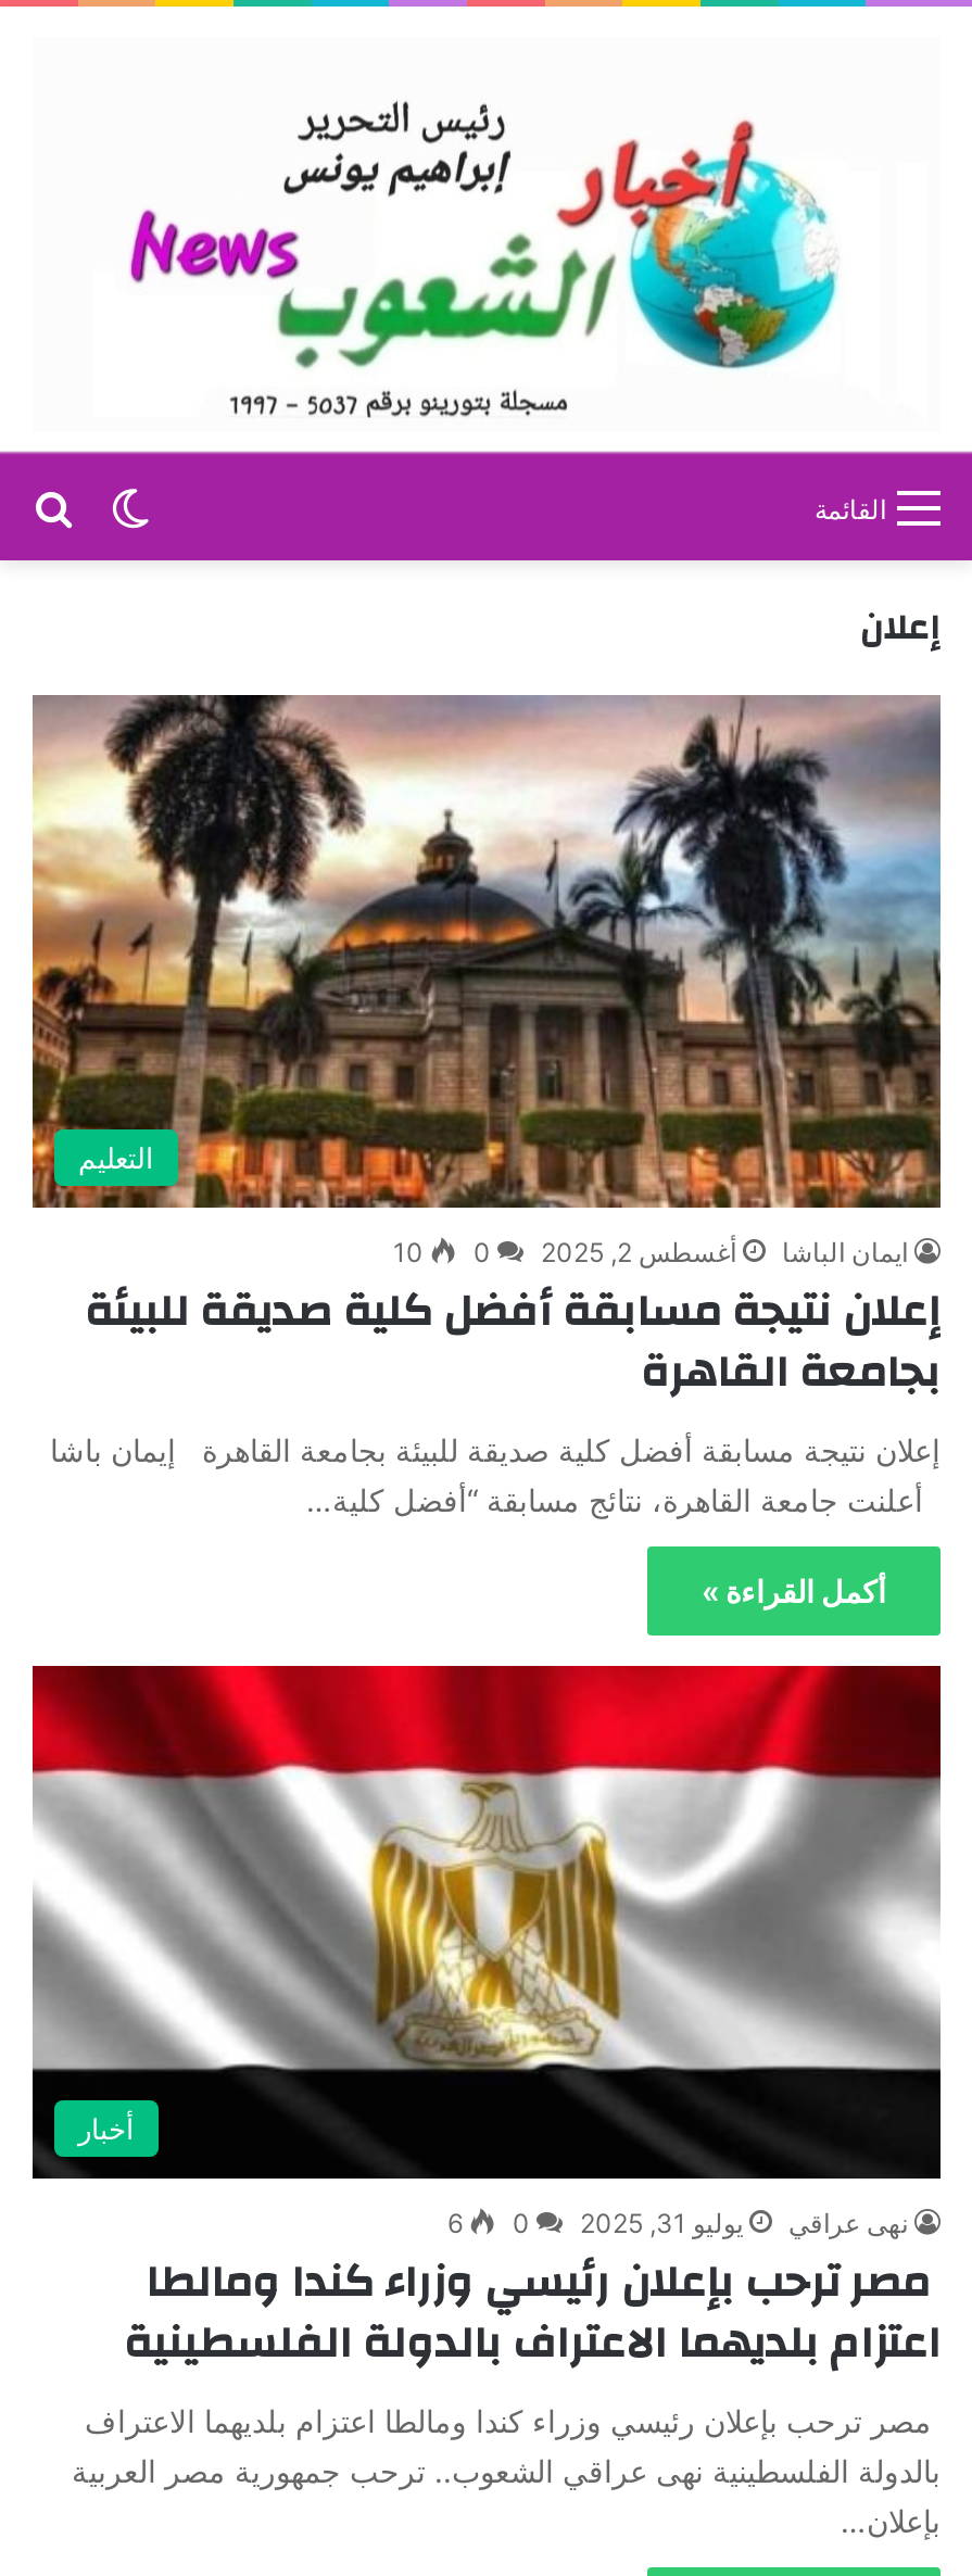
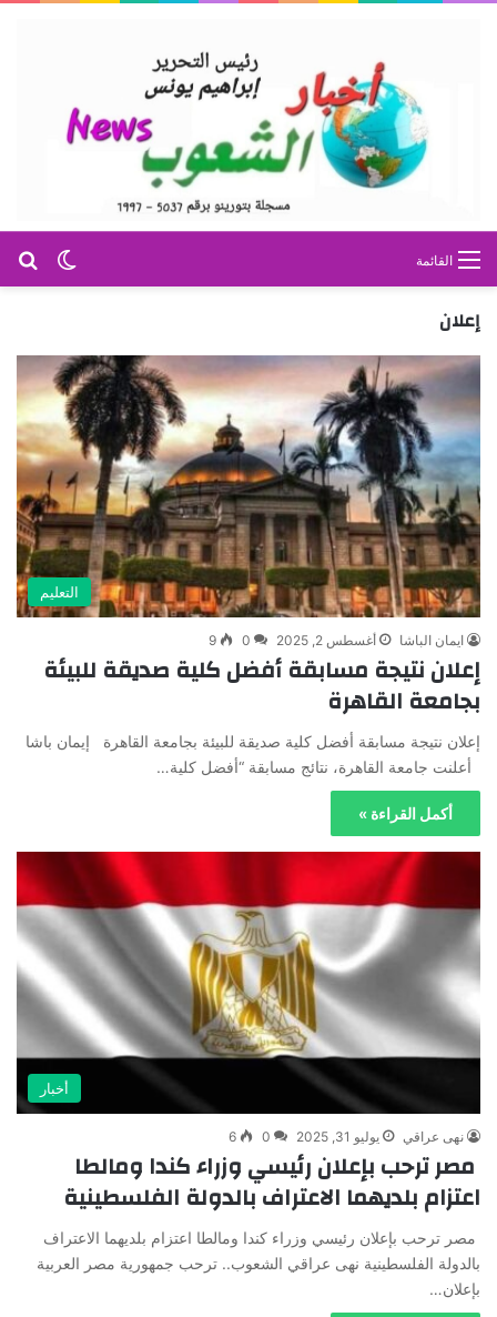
- 10 0
+ 9 0
